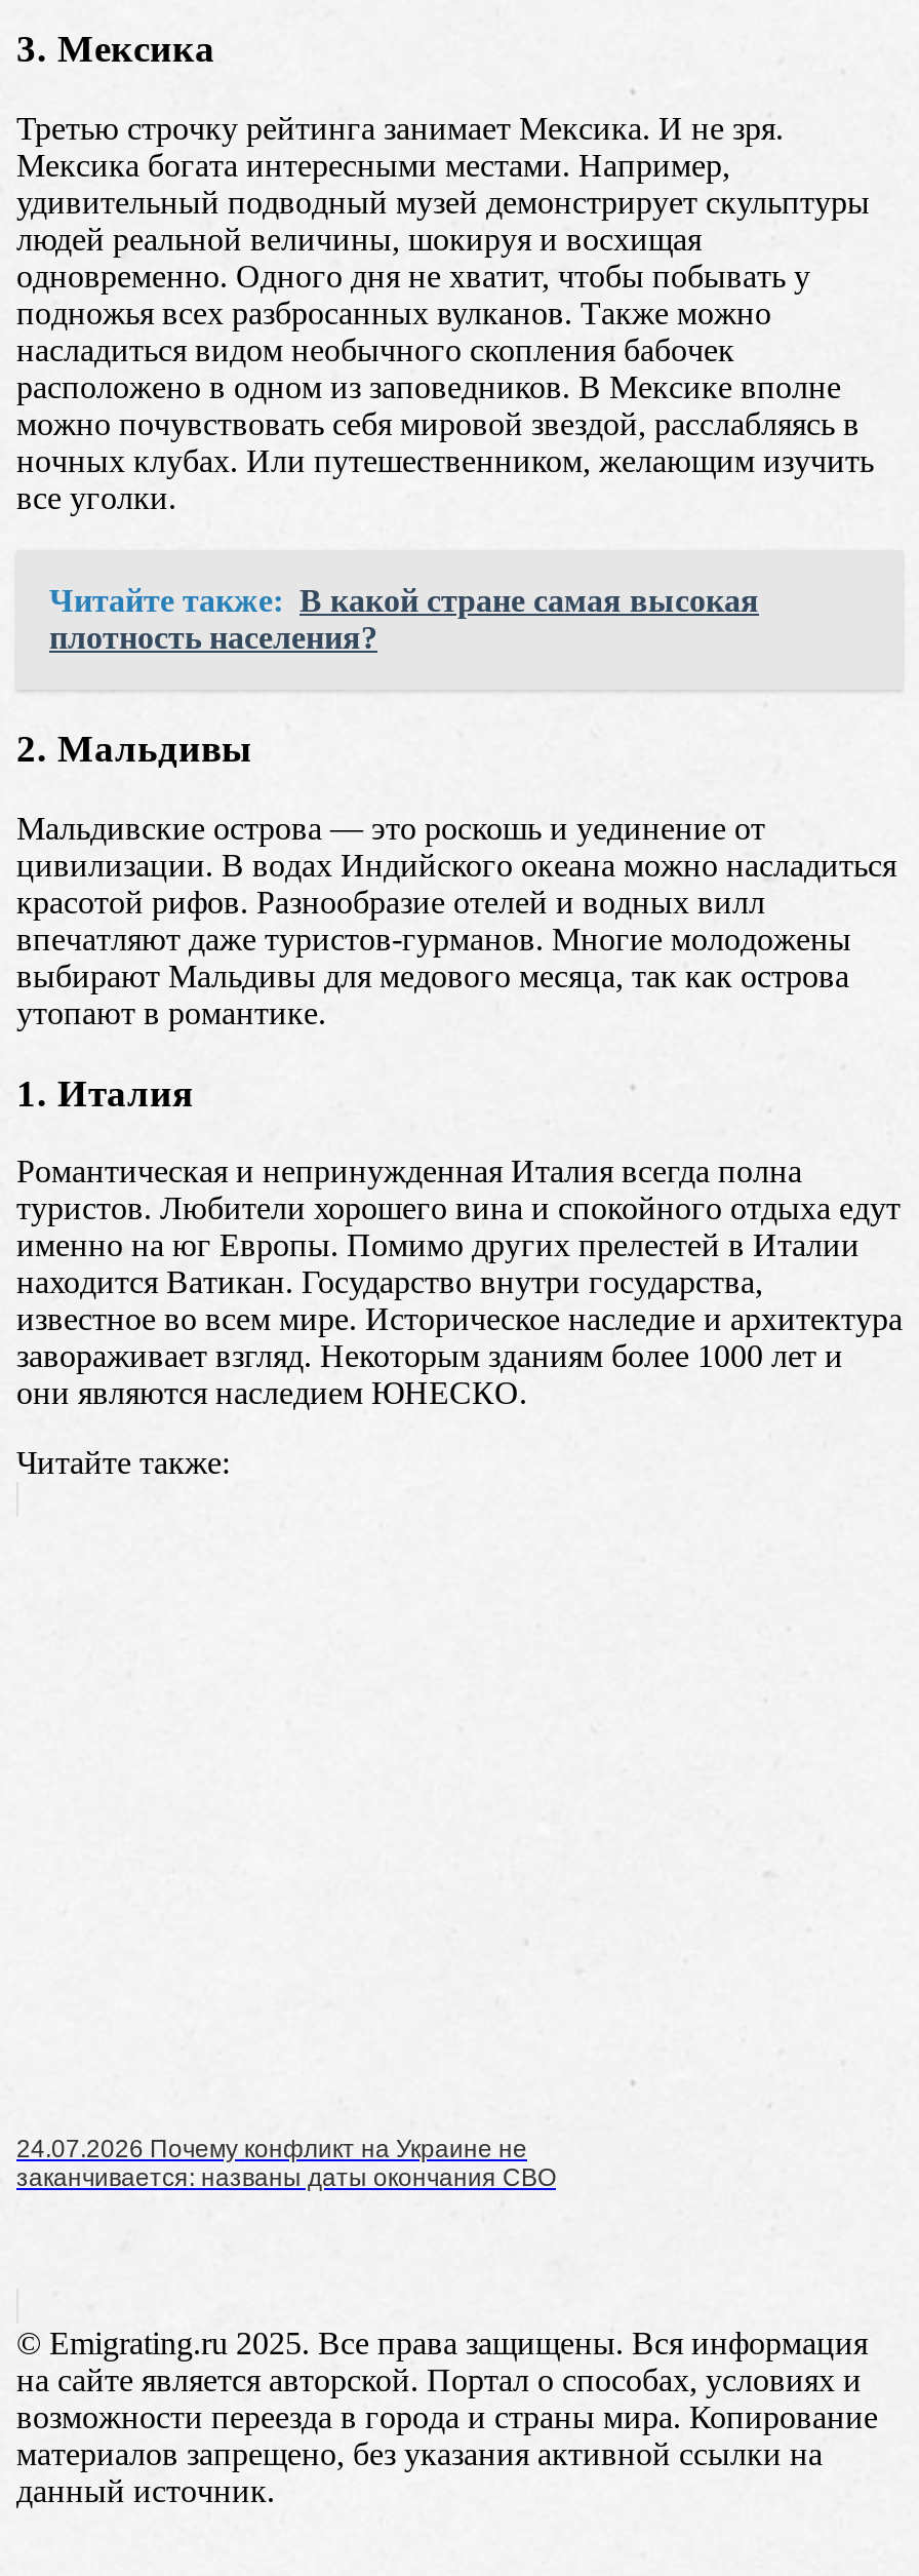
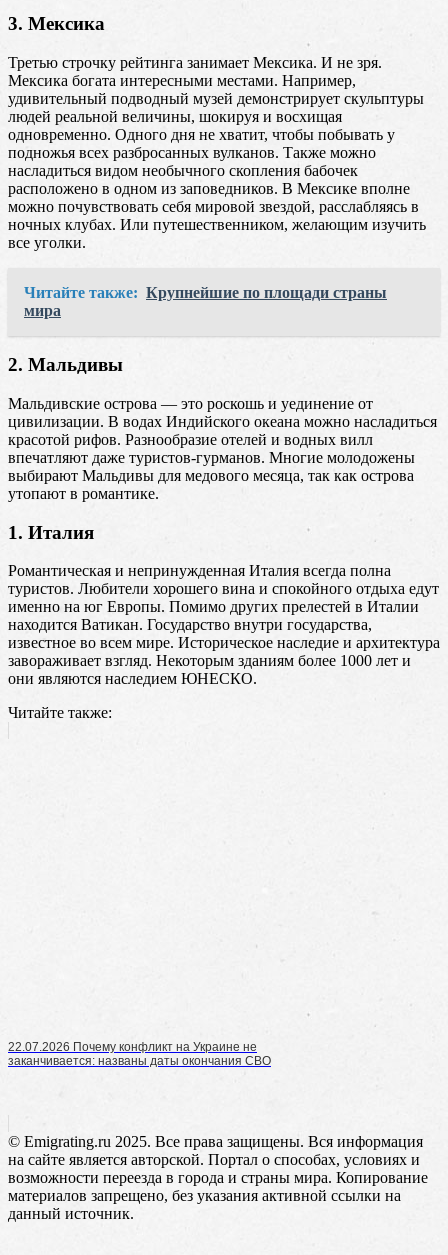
- Читайте также: В какой стране самая высокая
- плотность населения?
+ Читайте также: Крупнейшие по площади страны
+ мира

- 24.07.2026 Почему конфликт на Украине не
+ 22.07.2026 Почему конфликт на Украине не
